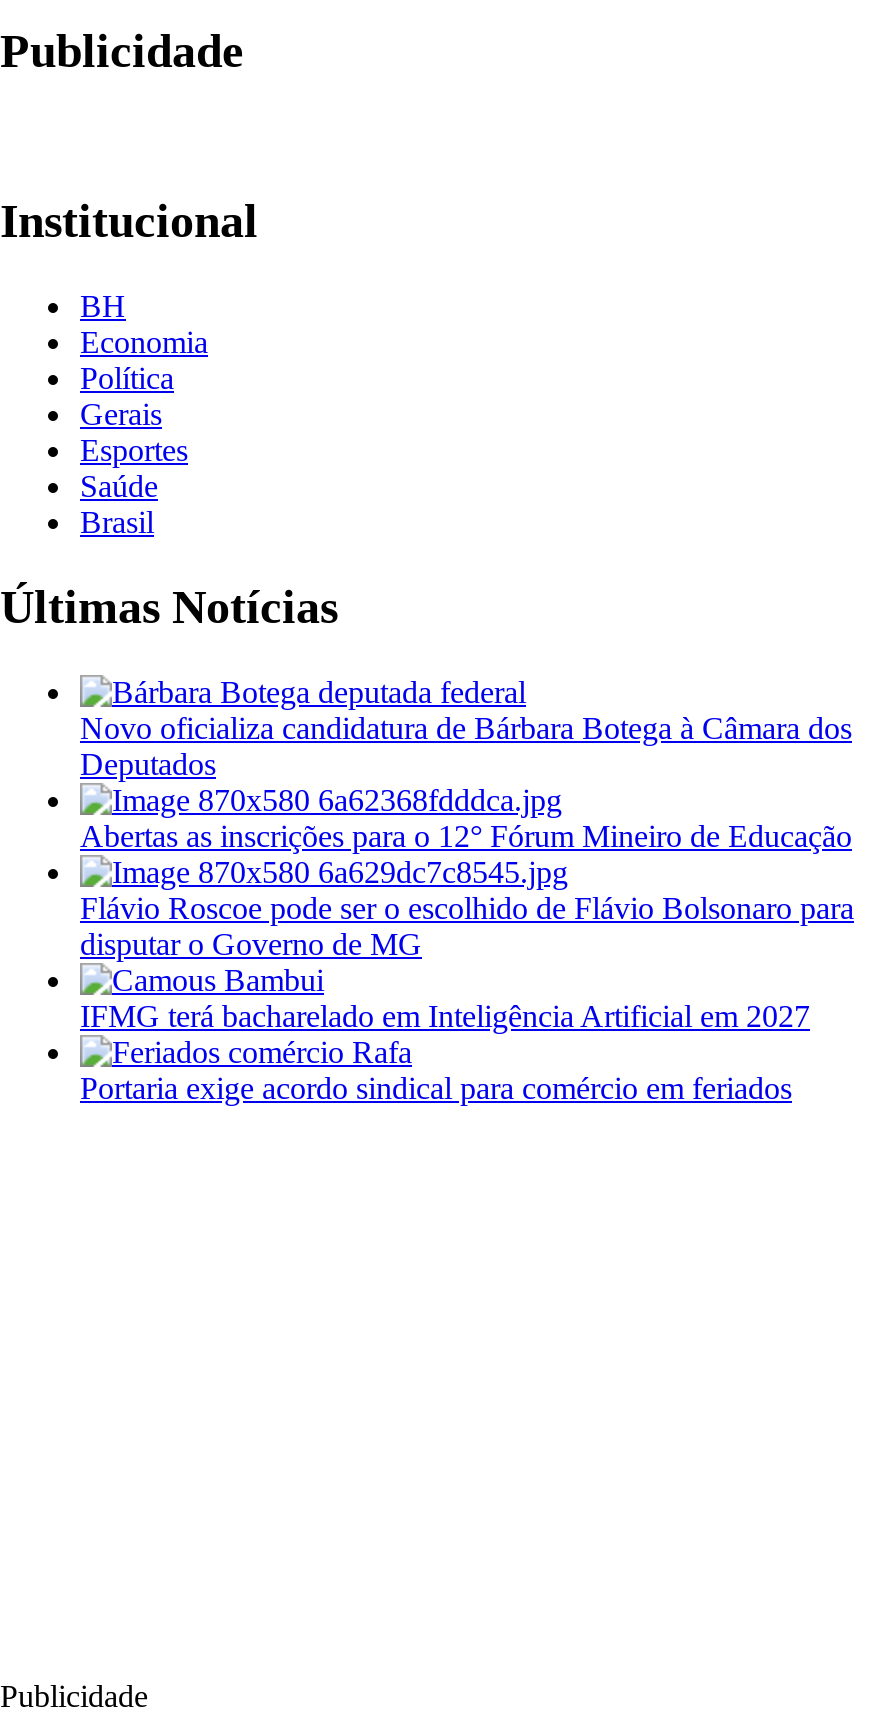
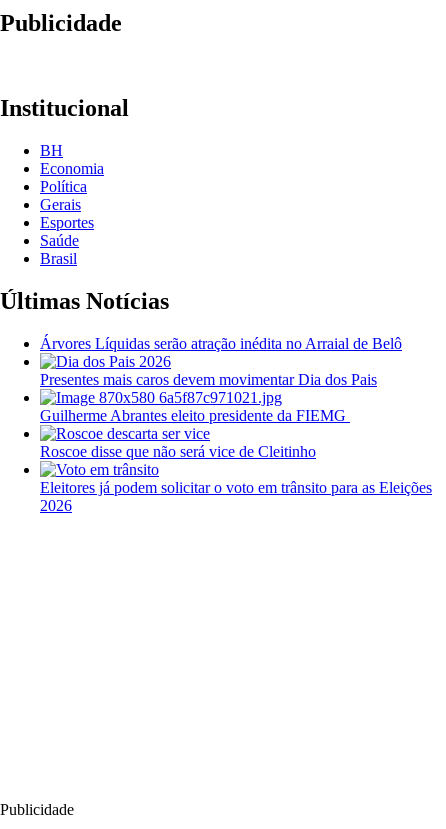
- Novo oficializa candidatura de Bárbara Botega à Câmara dos
- Deputados
+ Árvores Líquidas serão atração inédita no Arraial de Belô

- Abertas as inscrições para o 12° Fórum Mineiro de Educação
+ Presentes mais caros devem movimentar Dia dos Pais

- Flávio Roscoe pode ser o escolhido de Flávio Bolsonaro para
- disputar o Governo de MG
+ Guilherme Abrantes eleito presidente da FIEMG

- IFMG terá bacharelado em Inteligência Artificial em 2027
+ Roscoe disse que não será vice de Cleitinho

- Portaria exige acordo sindical para comércio em feriados
+ Eleitores já podem solicitar o voto em trânsito para as Eleições
+ 2026
